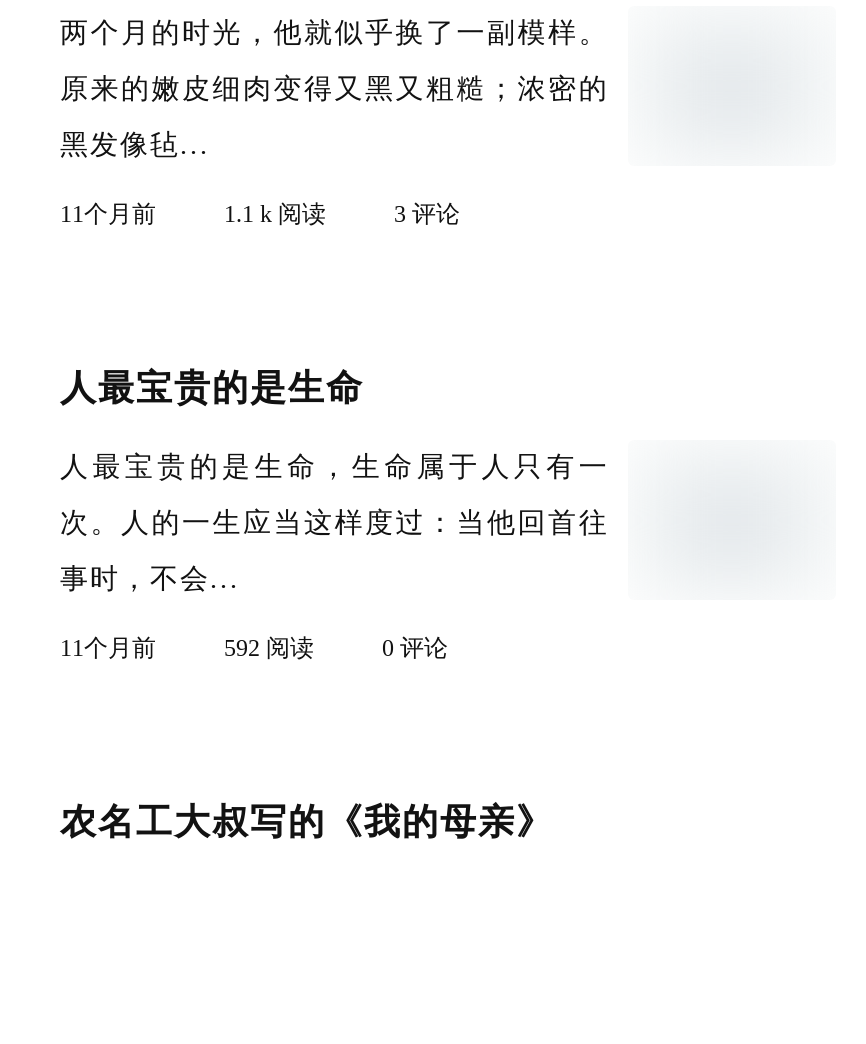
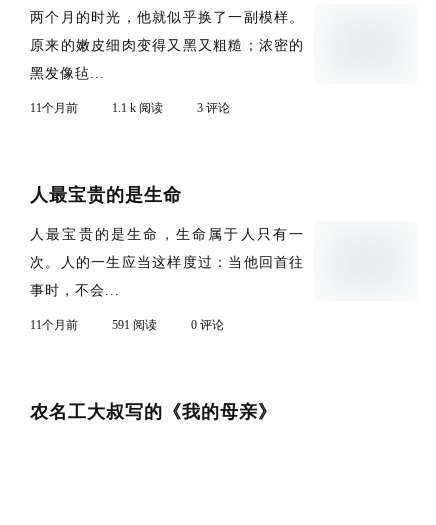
- 592 阅读
+ 591 阅读
